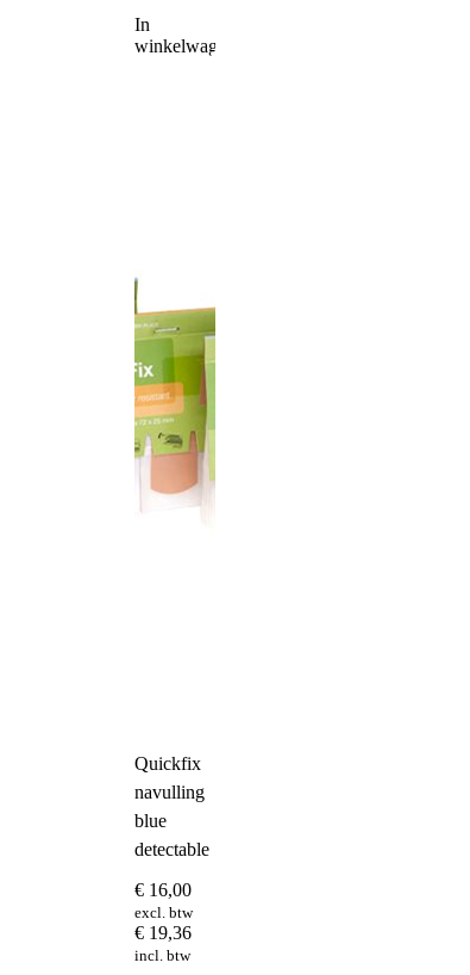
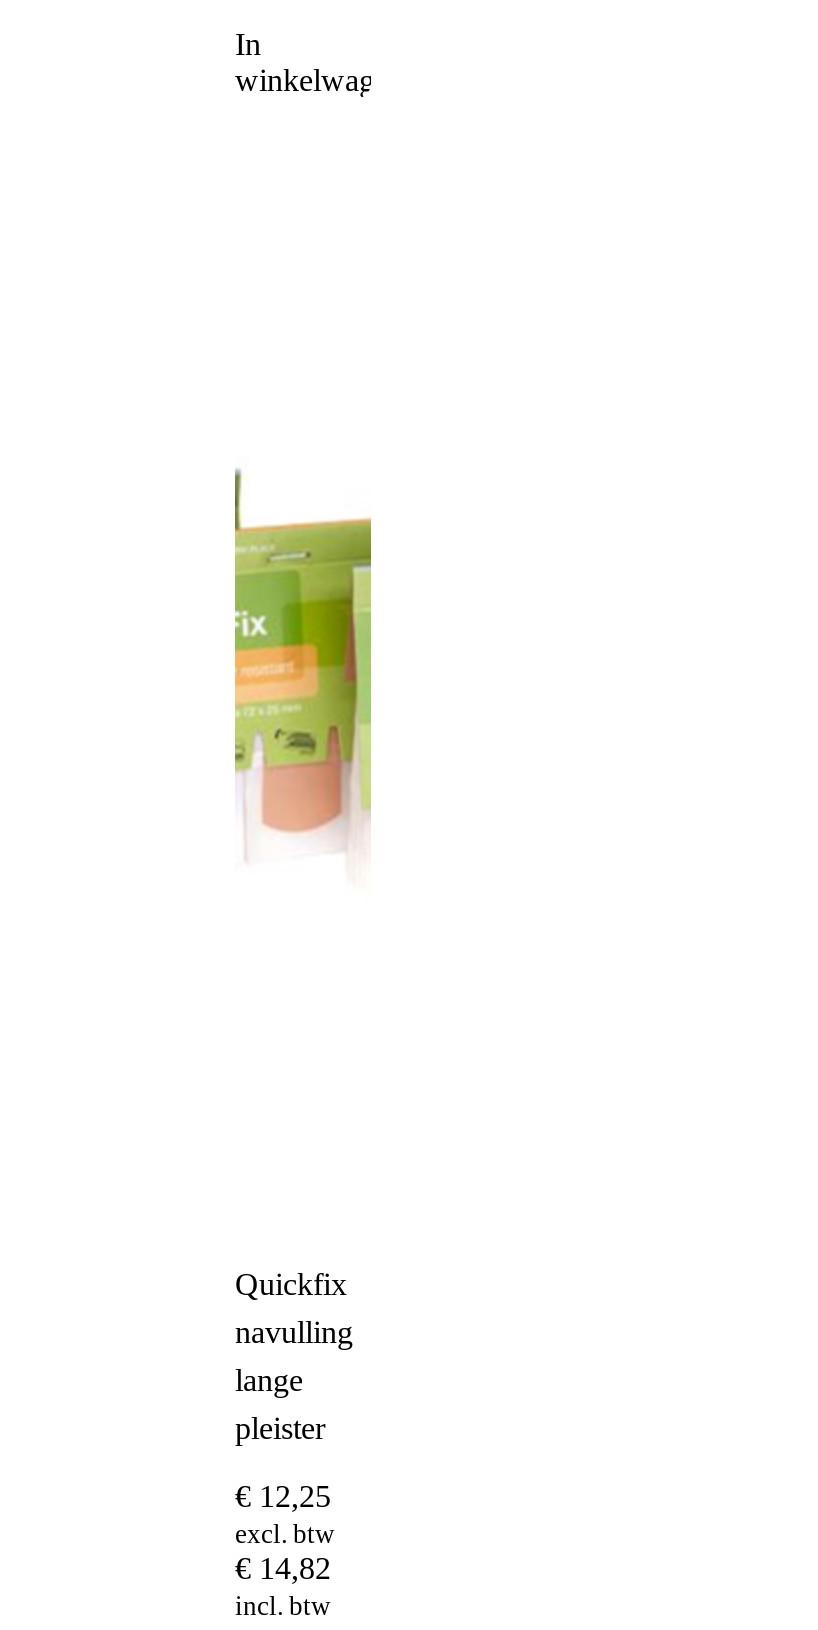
- blue
- detectable
+ lange
+ pleister

- €16,00
+ €12,25

- €19,36
+ €14,82
